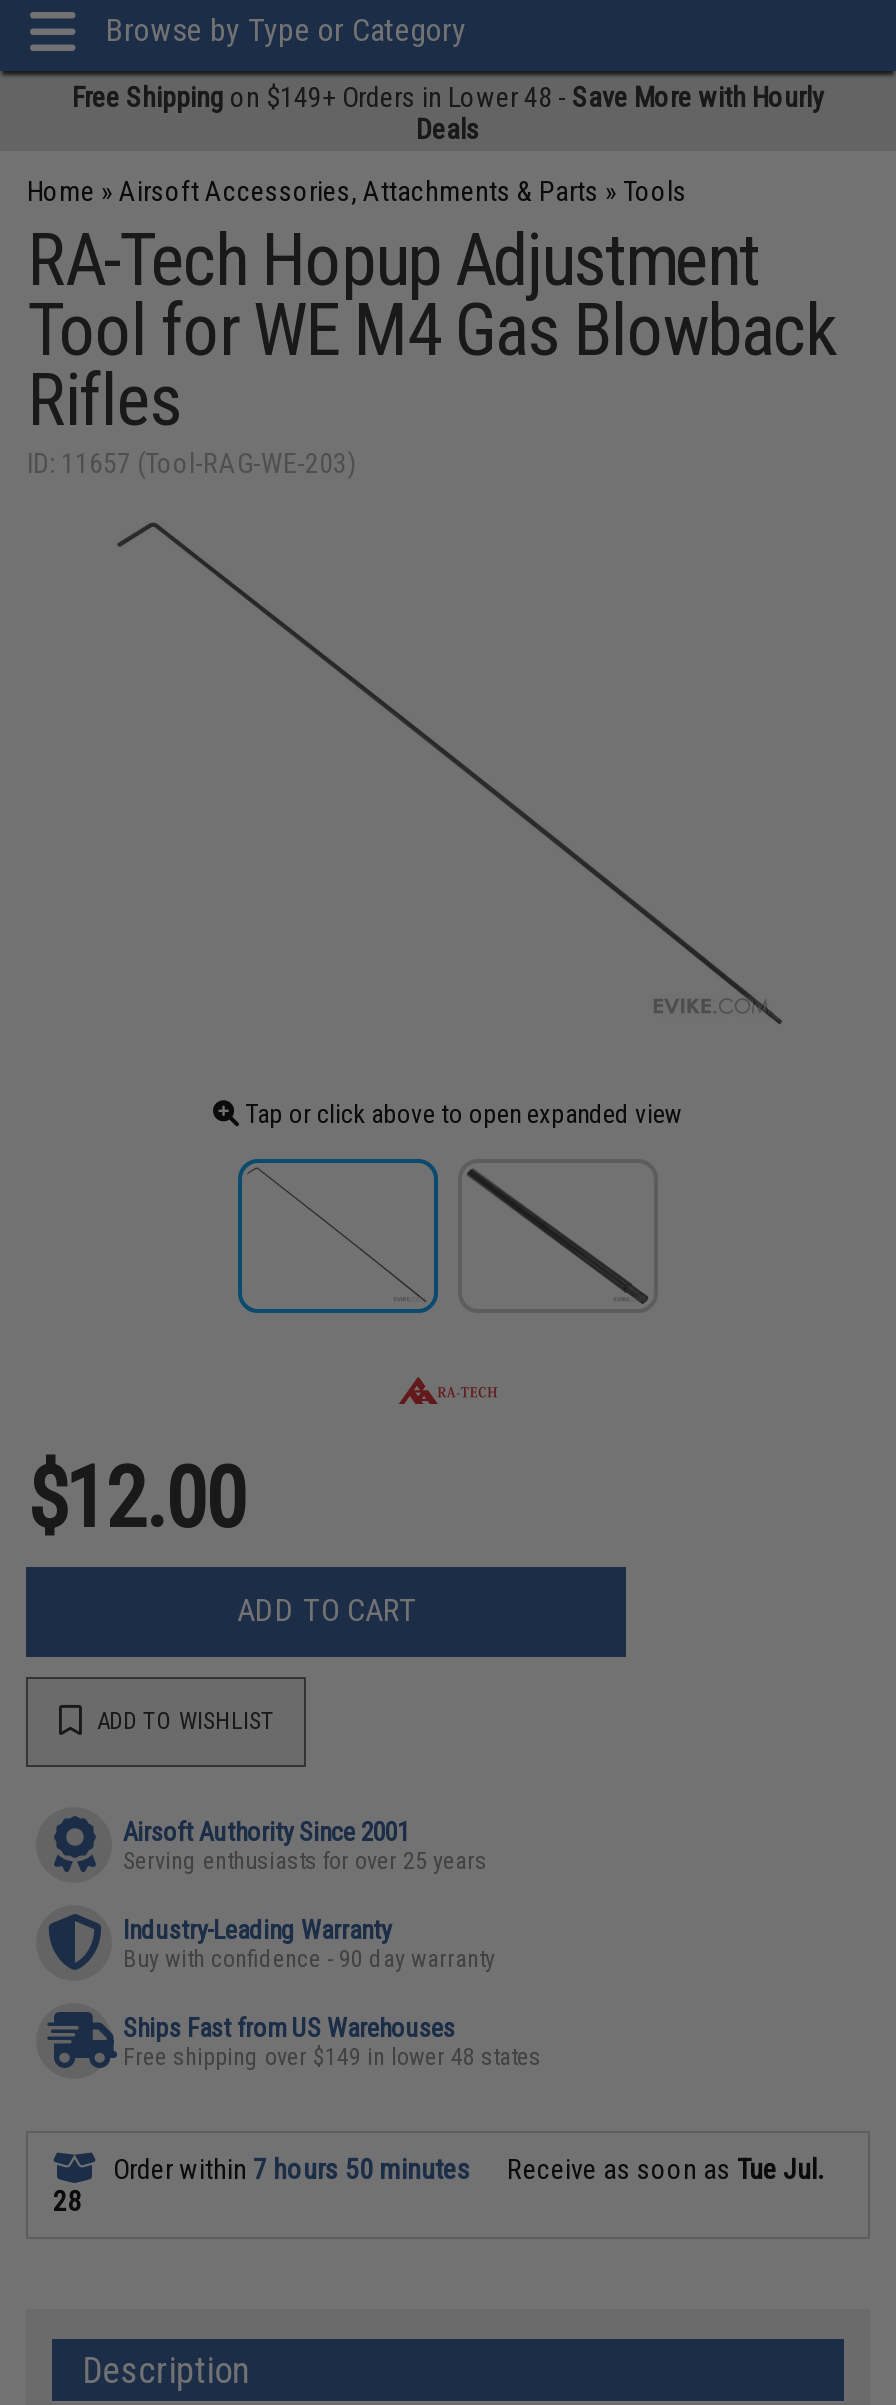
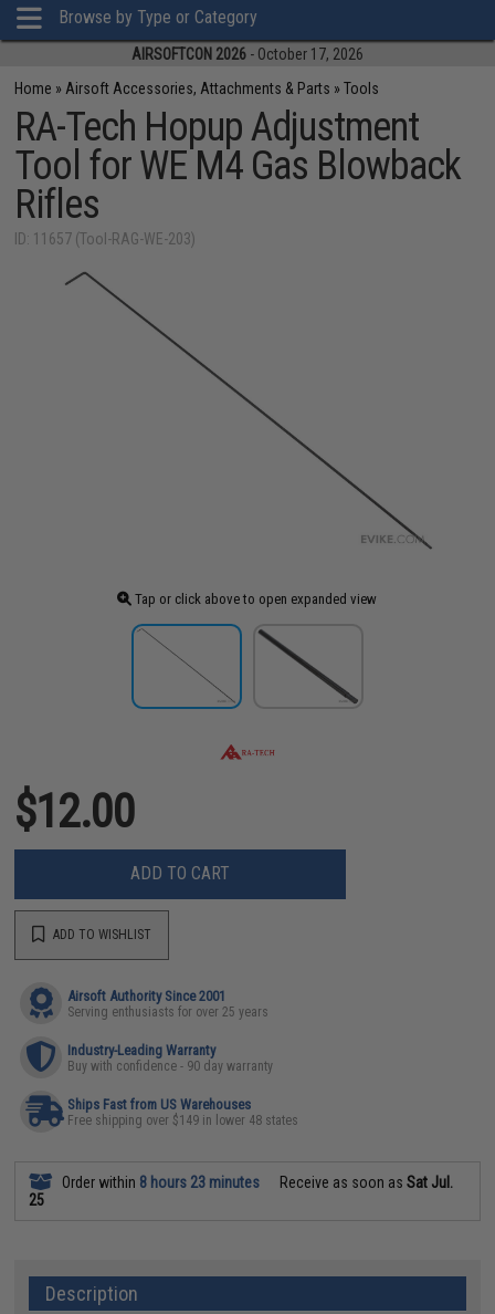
- Free Shipping on $149+ Orders in Lower 48 - Save More with Hourly
- Deals
+ AIRSOFTCON 2026 - October 17, 2026

- Order within 7 hours 50 minutes
+ Order within 8 hours 23 minutes

- Receive as soon as Tue Jul.
+ Receive as soon as Sat Jul.

- 28
+ 25
